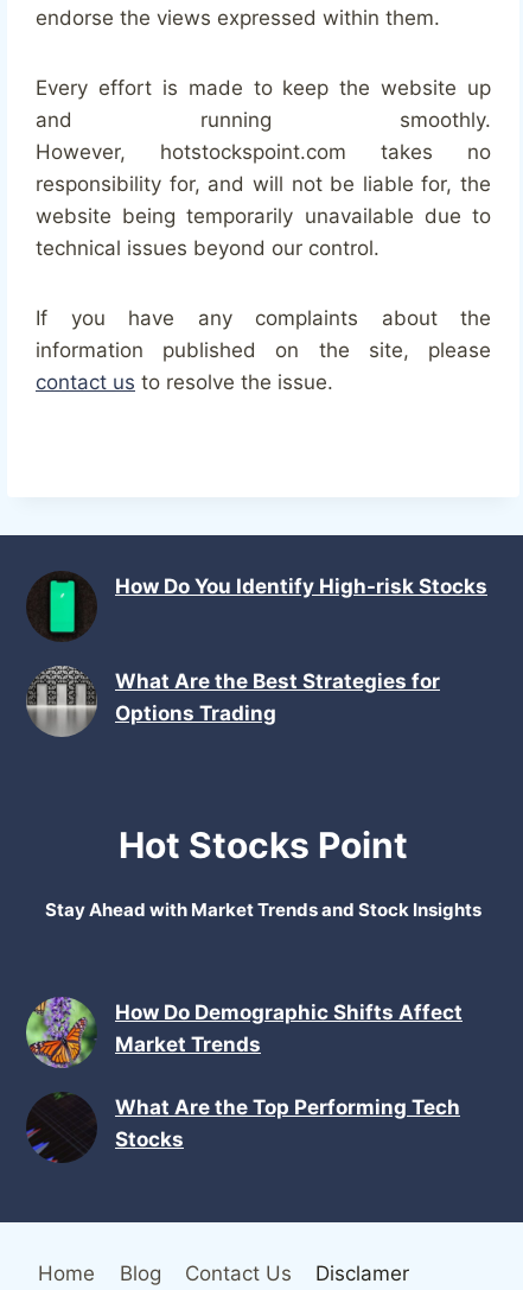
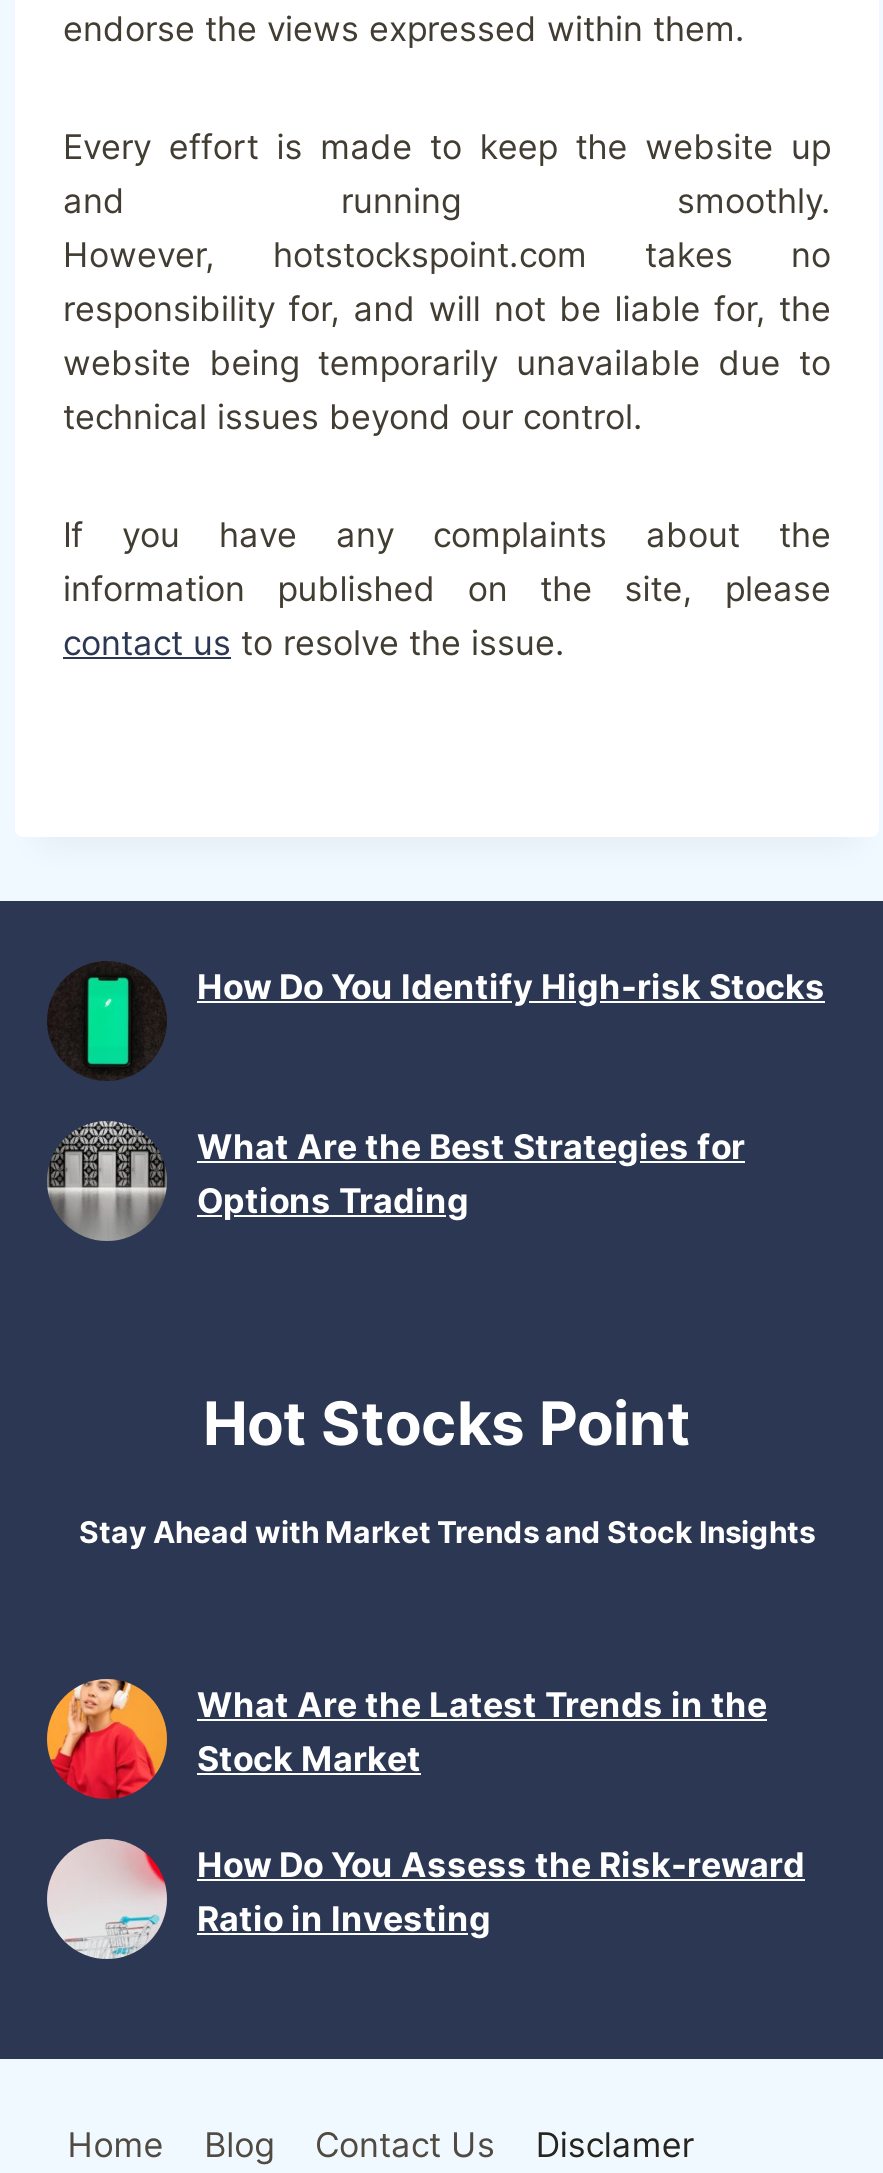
- [image]
- How Do Demographic Shifts Affect
- Market Trends
+ [image]
+ What Are the Latest Trends in the
+ Stock Market

- [image]
- What Are the Top Performing Tech
- Stocks
+ [image]
+ How Do You Assess the Risk-reward
+ Ratio in Investing
